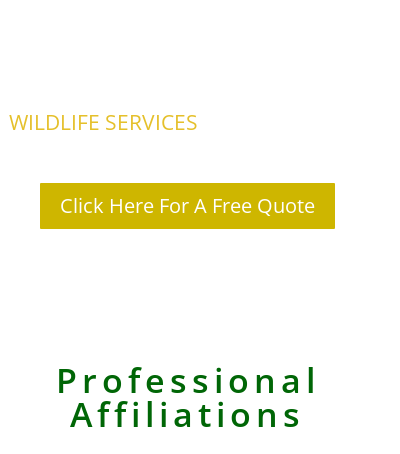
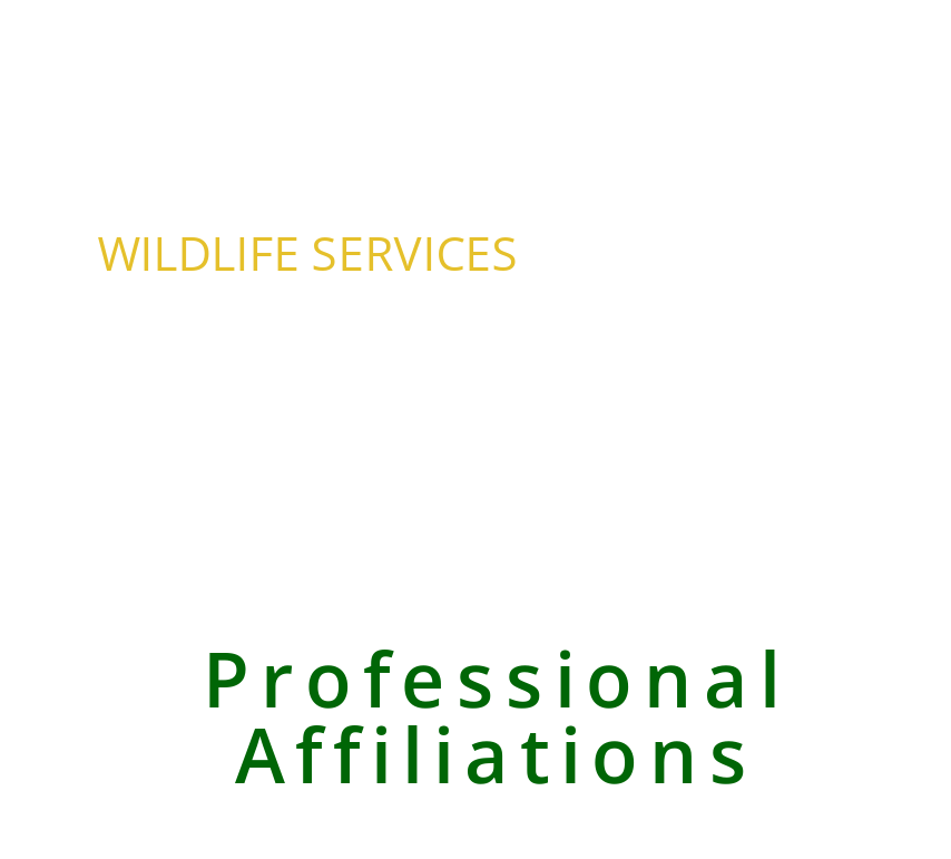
- Click Here For A Free Quote
